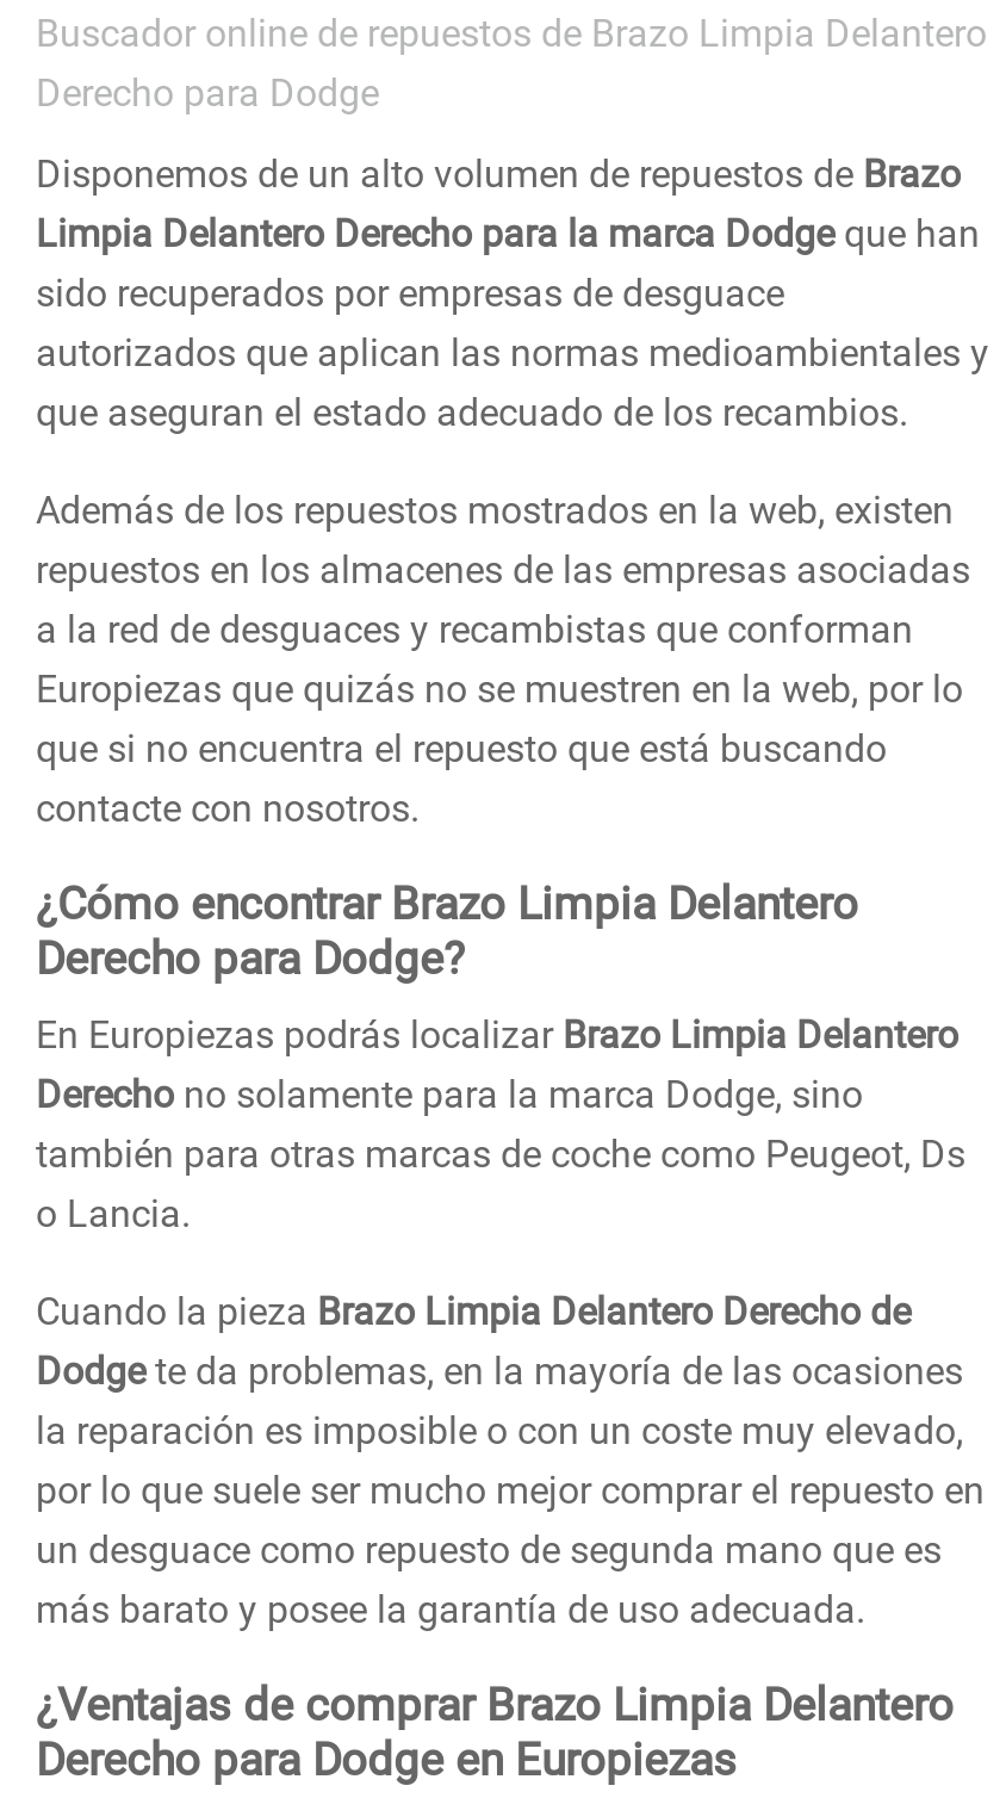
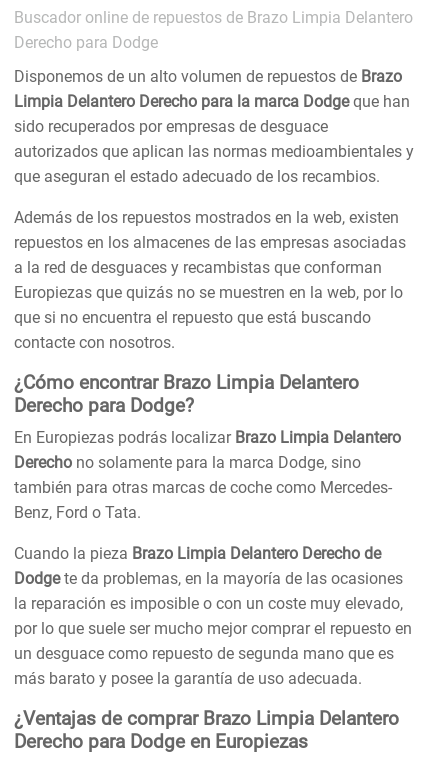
- también para otras marcas de coche como Peugeot, Ds
- o Lancia.
+ también para otras marcas de coche como Mercedes-
+ Benz, Ford o Tata.
